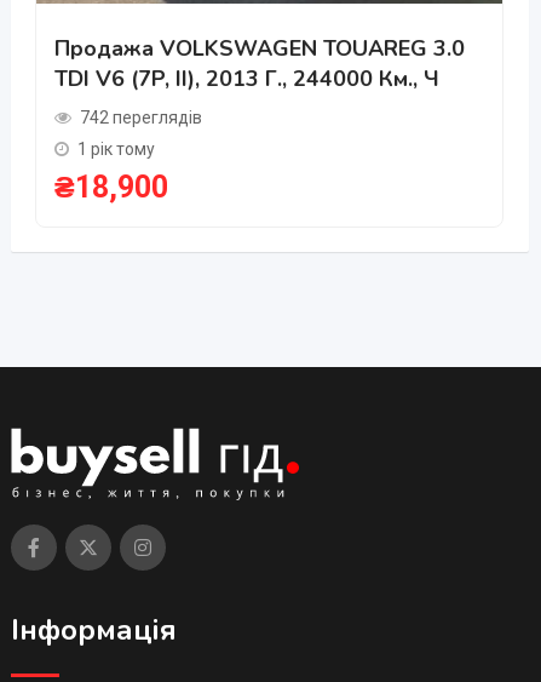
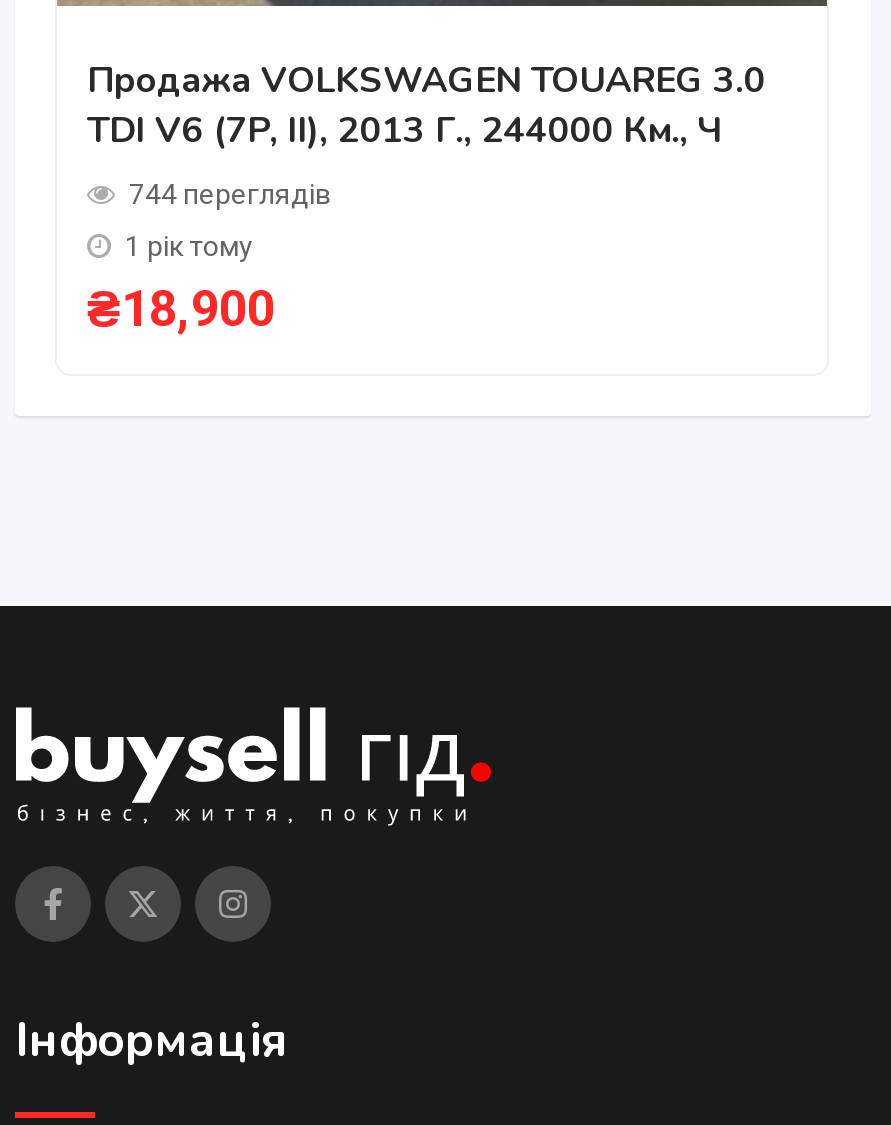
- 742 переглядів
+ 744 переглядів
